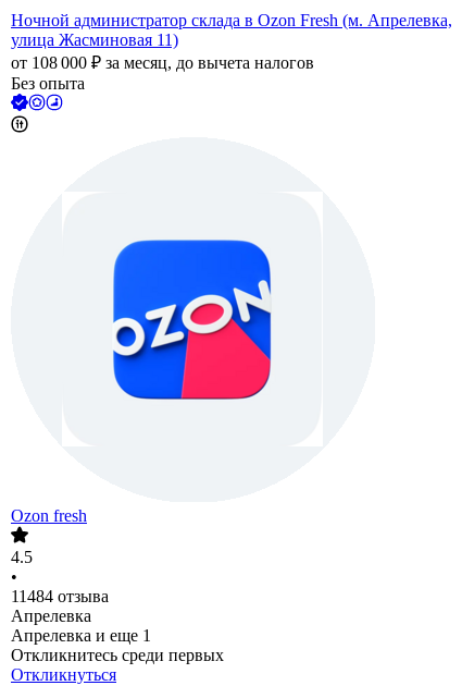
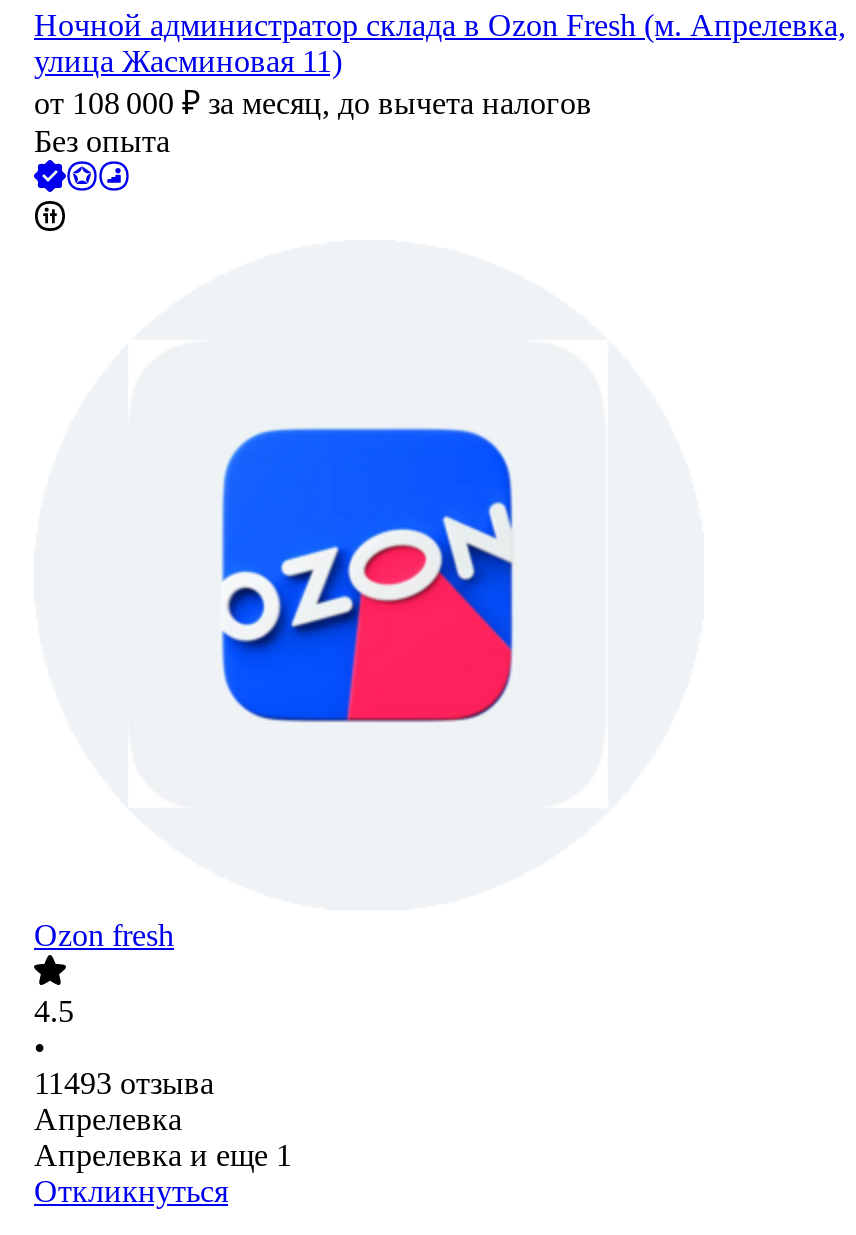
- 11484 отзыва
+ 11493 отзыва

- Откликнитесь среди первых
